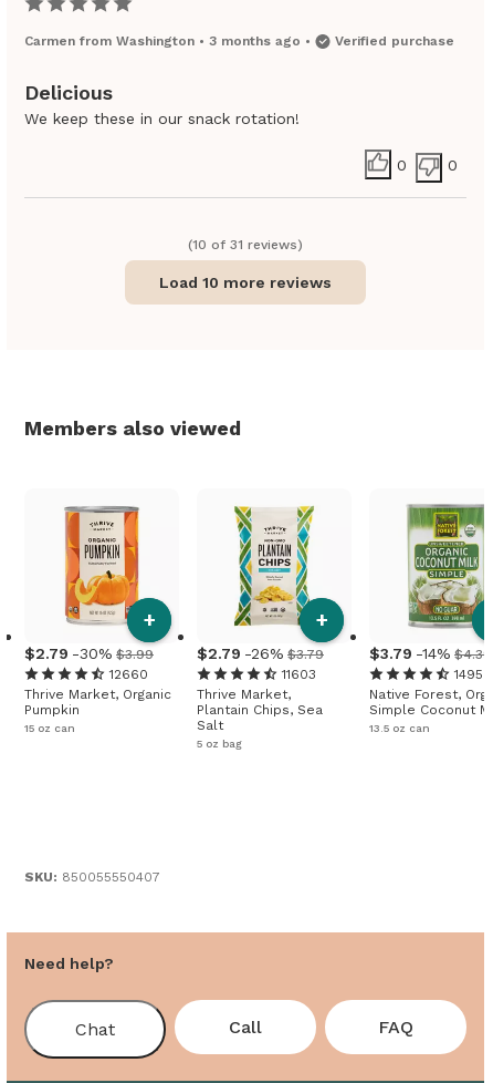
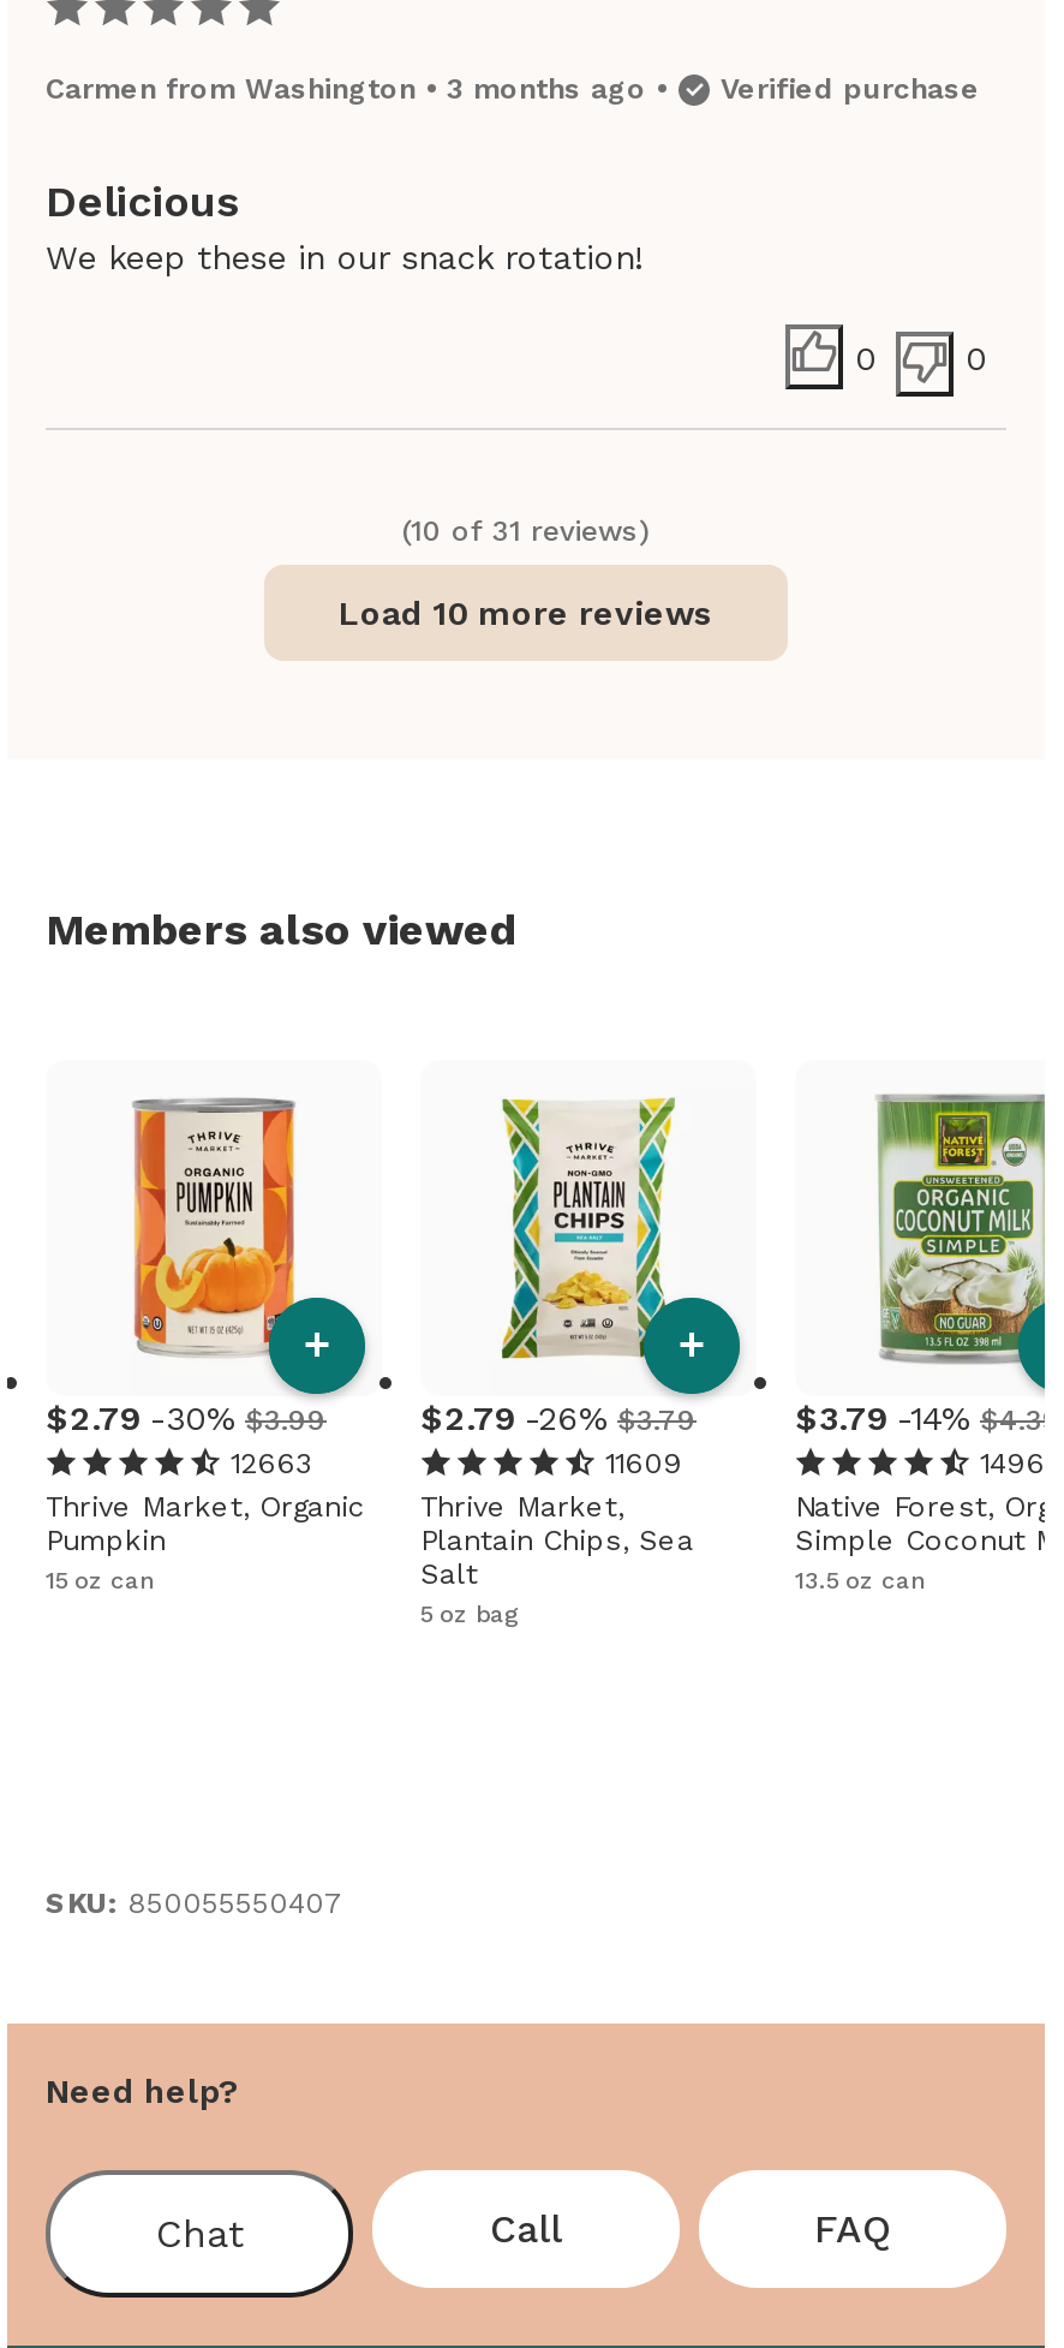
- 12660
+ 12663

- 11603
+ 11609

- 1495
+ 1496
